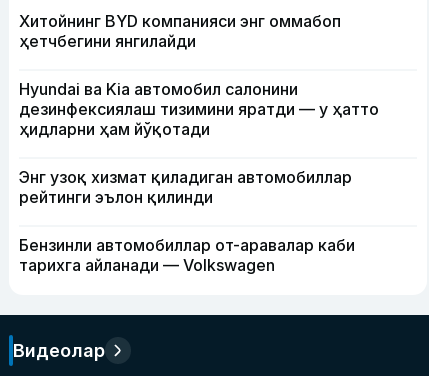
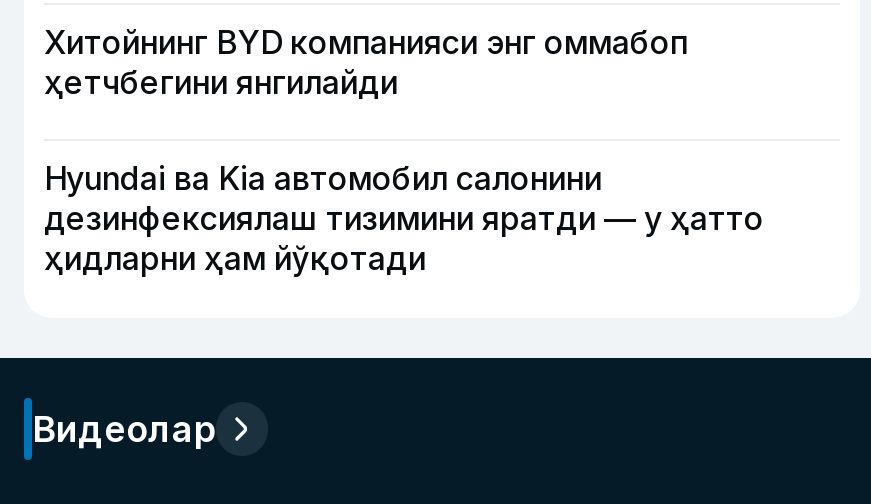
- Энг узоқ хизмат қиладиган автомобиллар
- рейтинги эълон қилинди
- Бензинли автомобиллар от-аравалар каби
- тарихга айланади — Volkswagen
